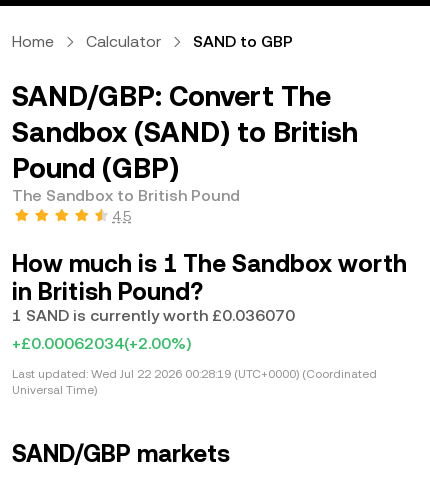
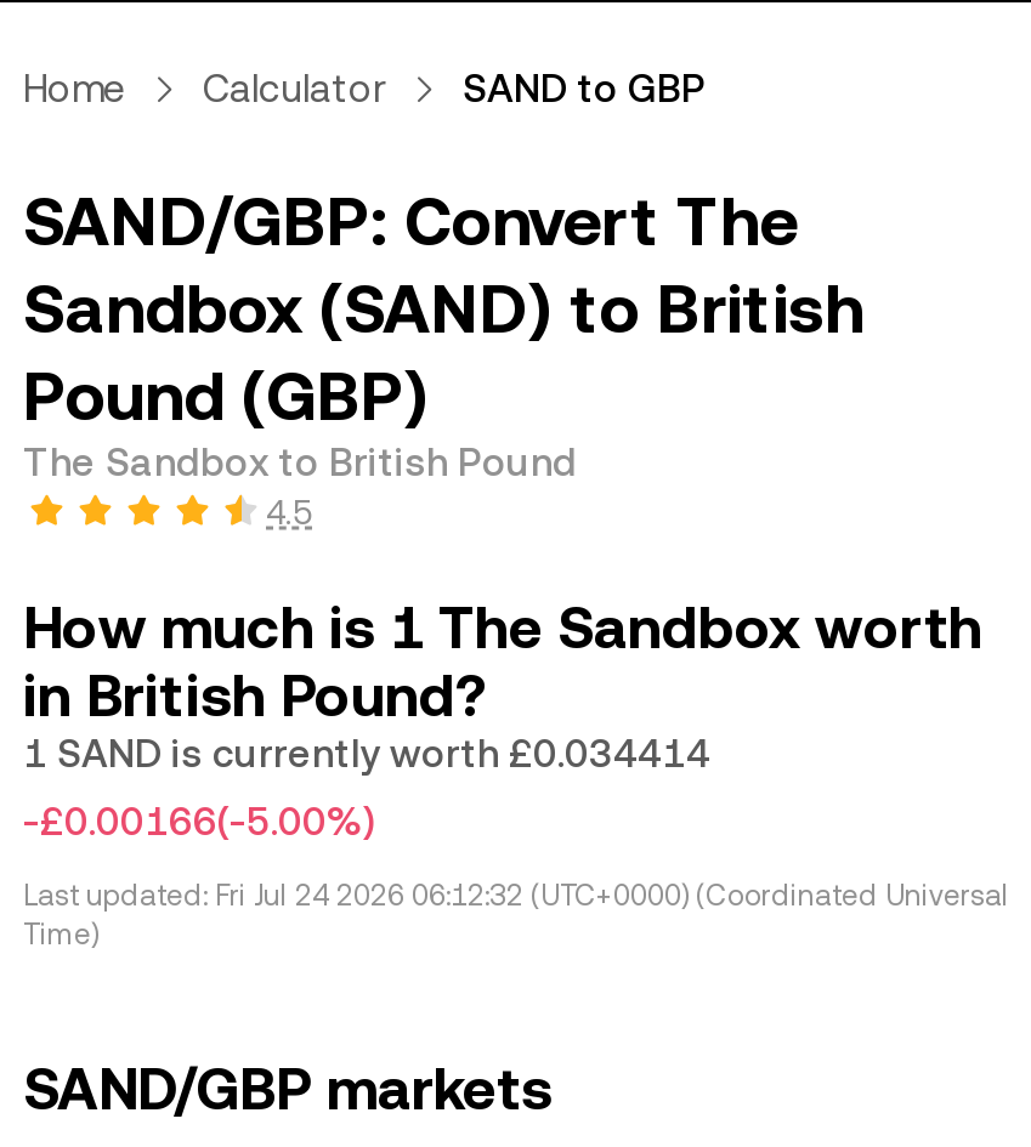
- 1 SAND is currently worth £0.036070
+ 1 SAND is currently worth £0.034414

- +£0.00062034(+2.00%)
+ -£0.00166(-5.00%)

- Last updated: Wed Jul 22 2026 00:28:19 (UTC+0000) (Coordinated
- Universal Time)
+ Last updated: Fri Jul 24 2026 06:12:32 (UTC+0000) (Coordinated Universal
+ Time)
